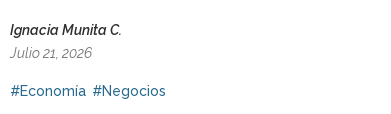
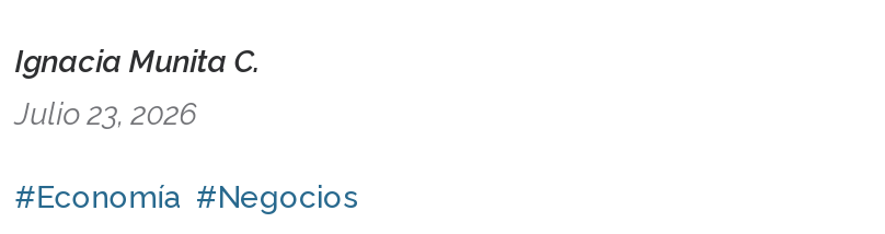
- Julio 21, 2026
+ Julio 23, 2026
